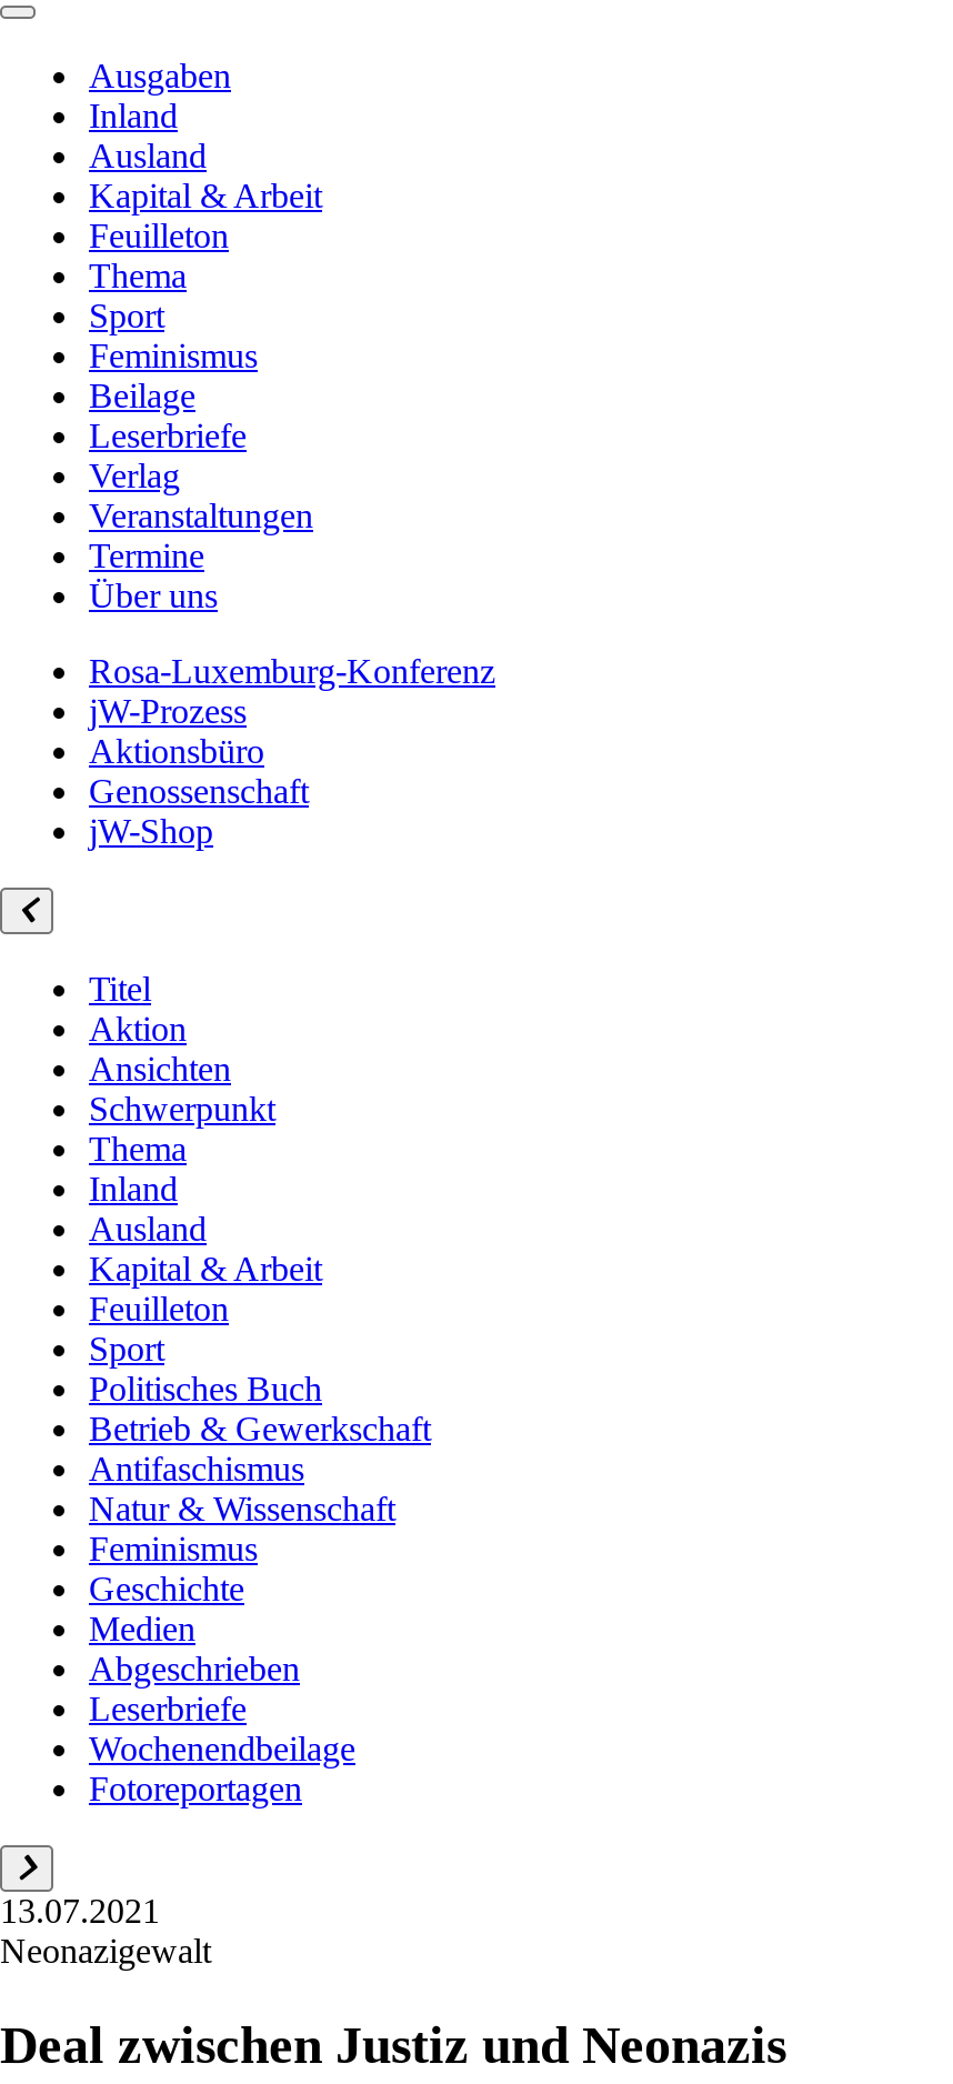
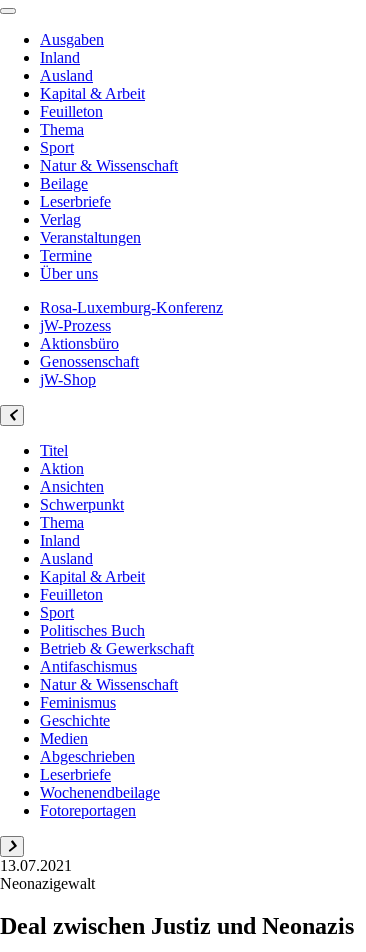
- Feminismus
+ Natur & Wissenschaft
